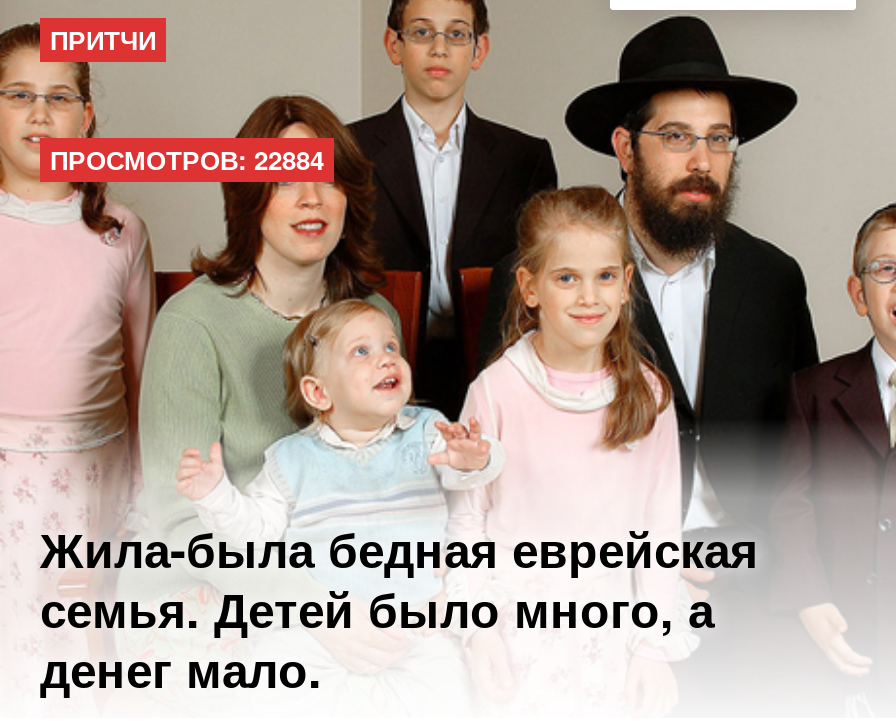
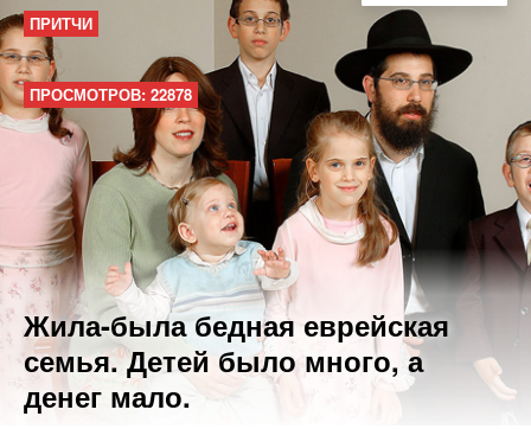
- ПРОСМОТРОВ: 22884
+ ПРОСМОТРОВ: 22878
